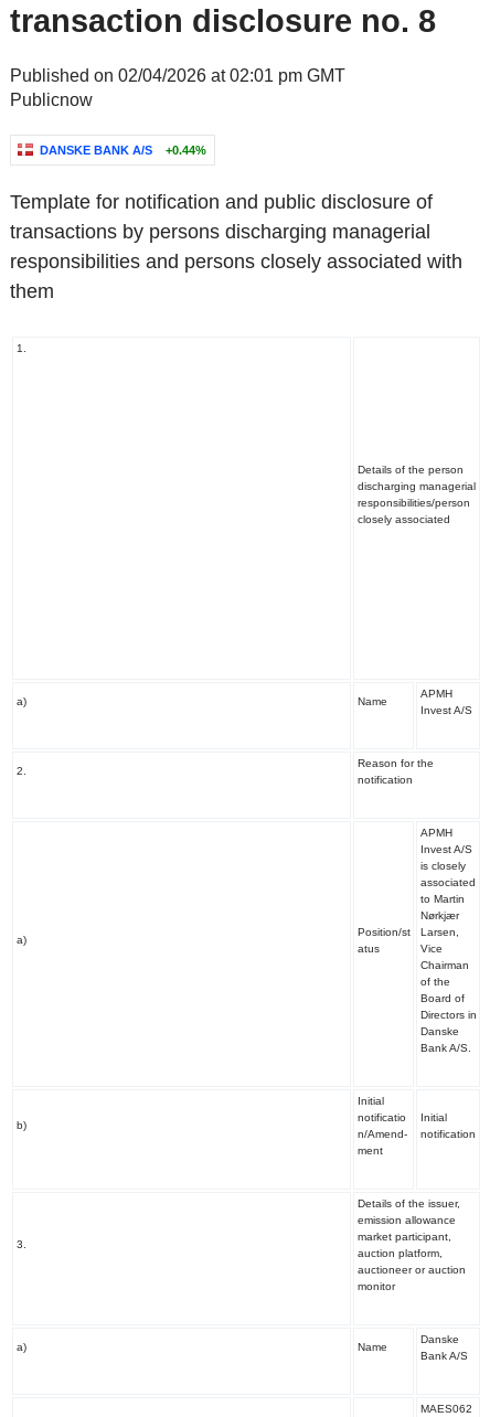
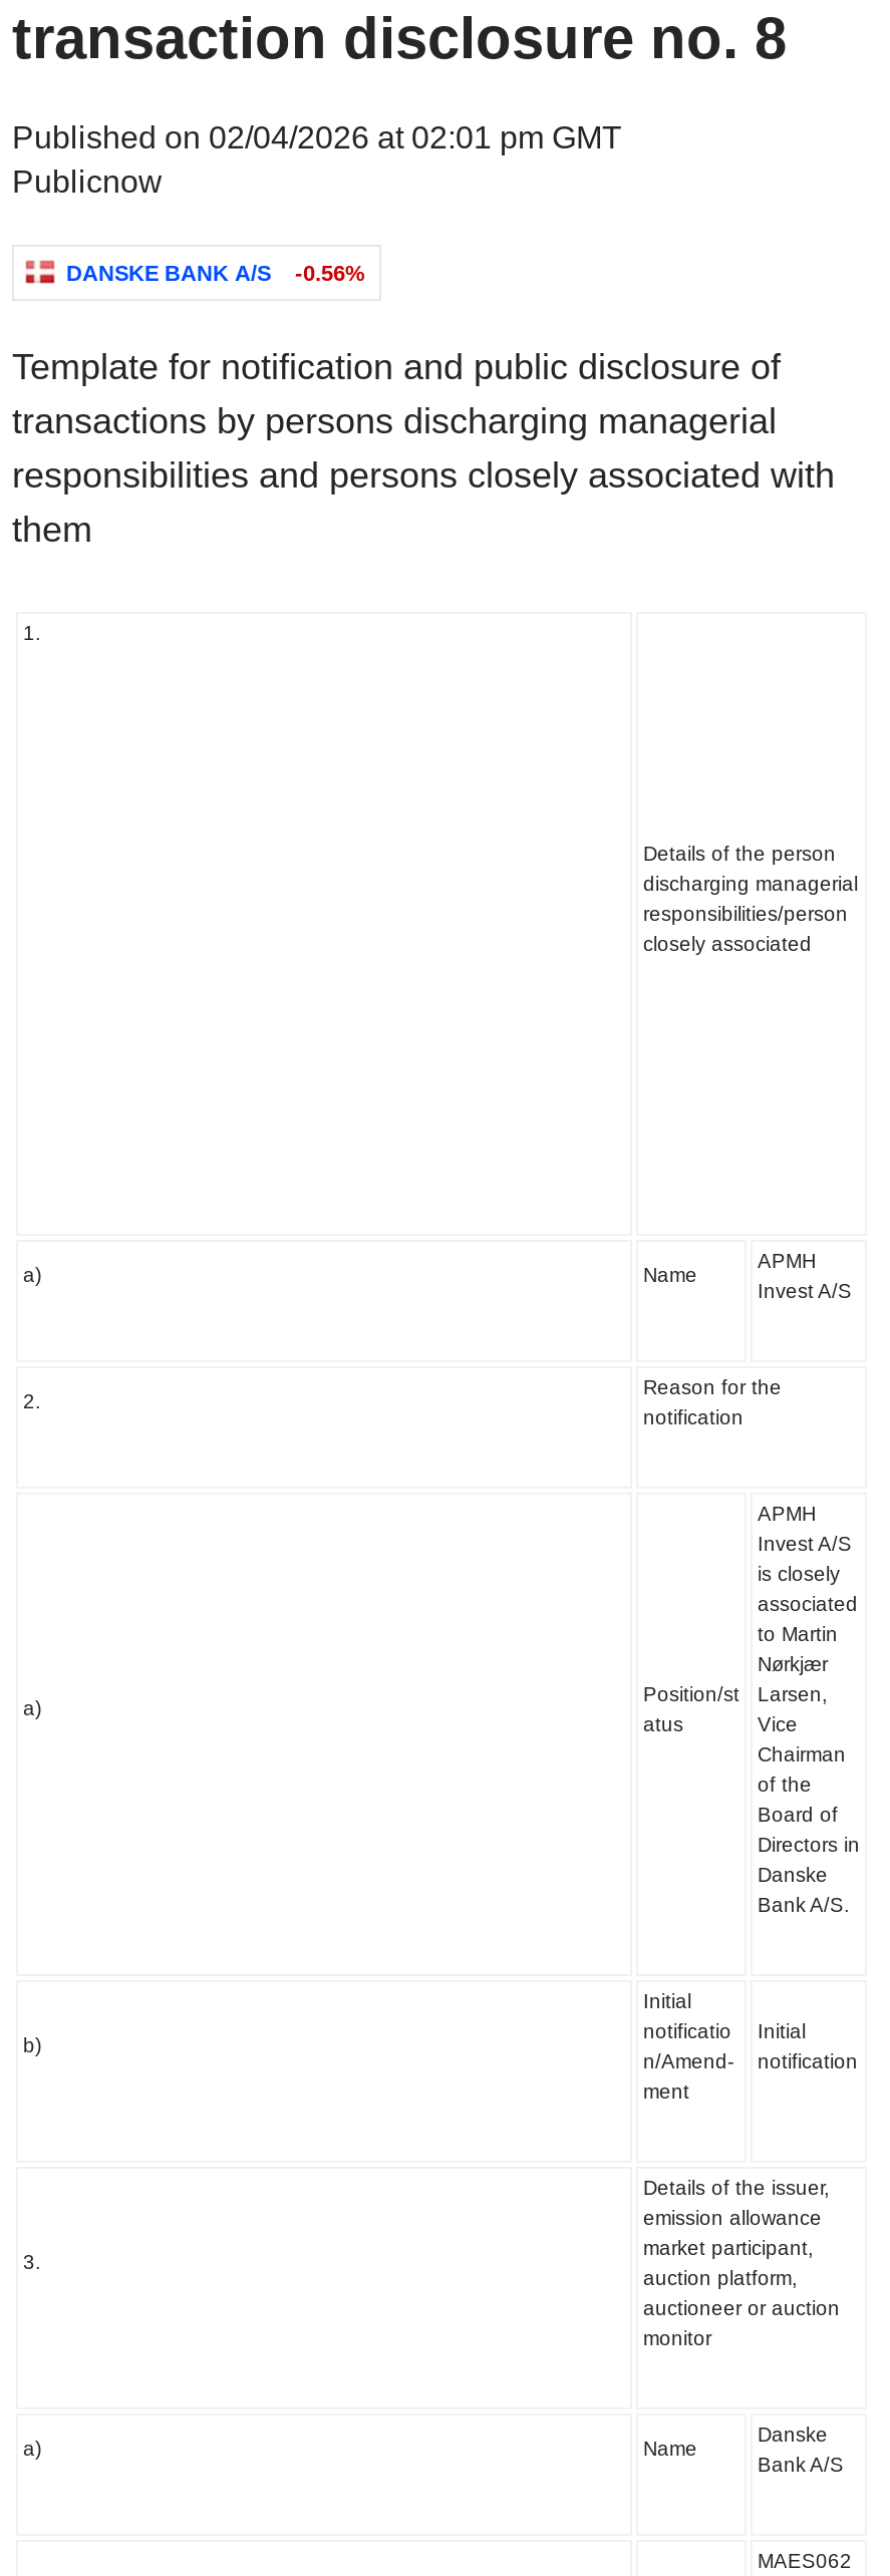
- DANSKE BANK A/S +0.44%
+ DANSKE BANK A/S -0.56%
